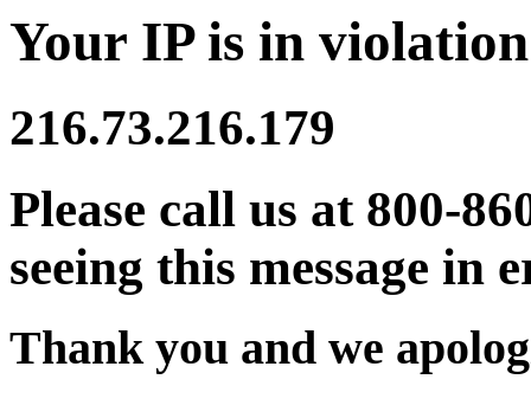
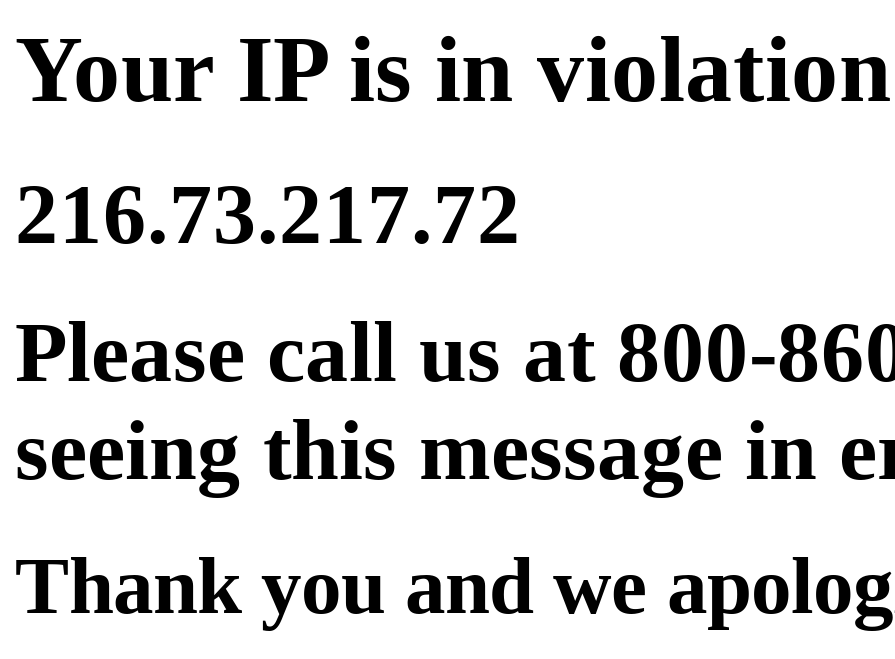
- 216.73.216.179
+ 216.73.217.72
